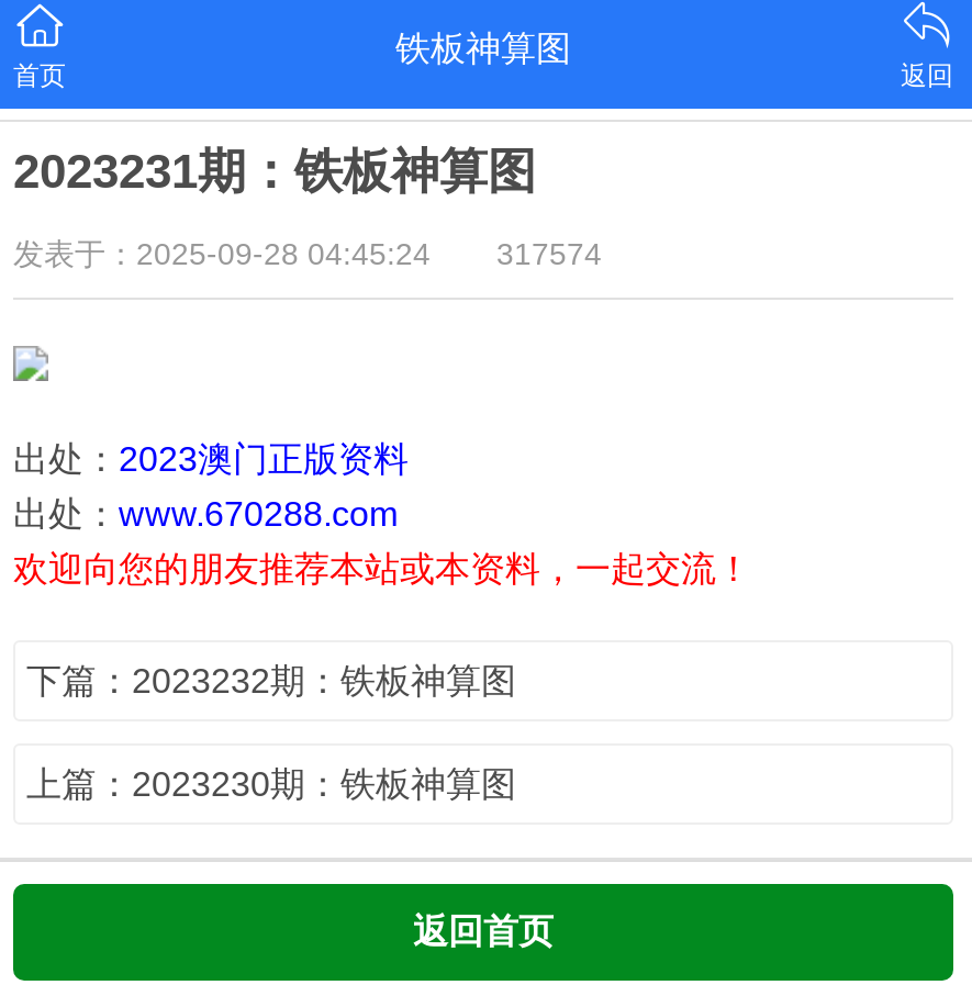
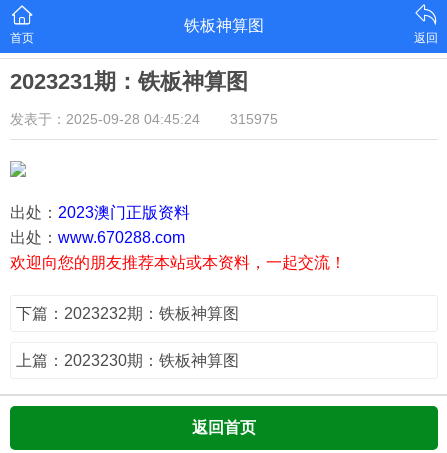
- 发表于：2025-09-28 04:45:24 317574
+ 发表于：2025-09-28 04:45:24 315975
